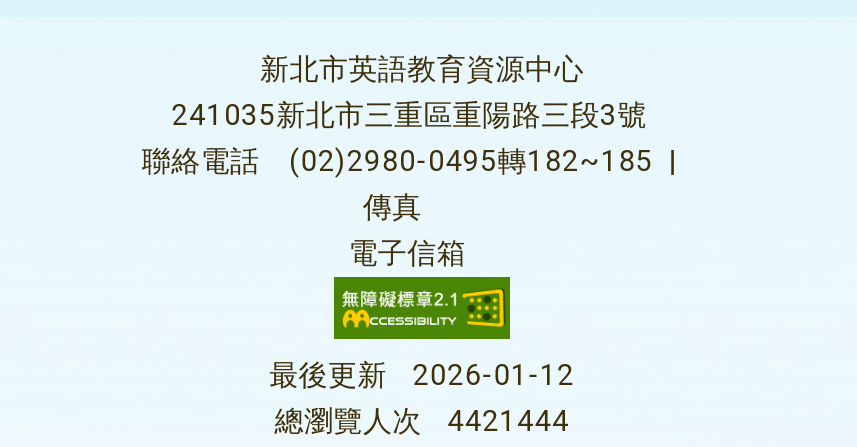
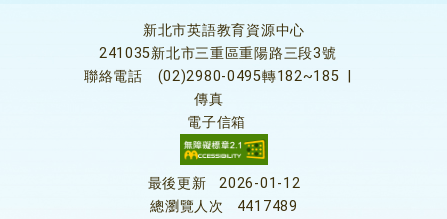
- 總瀏覽人次 4421444
+ 總瀏覽人次 4417489
